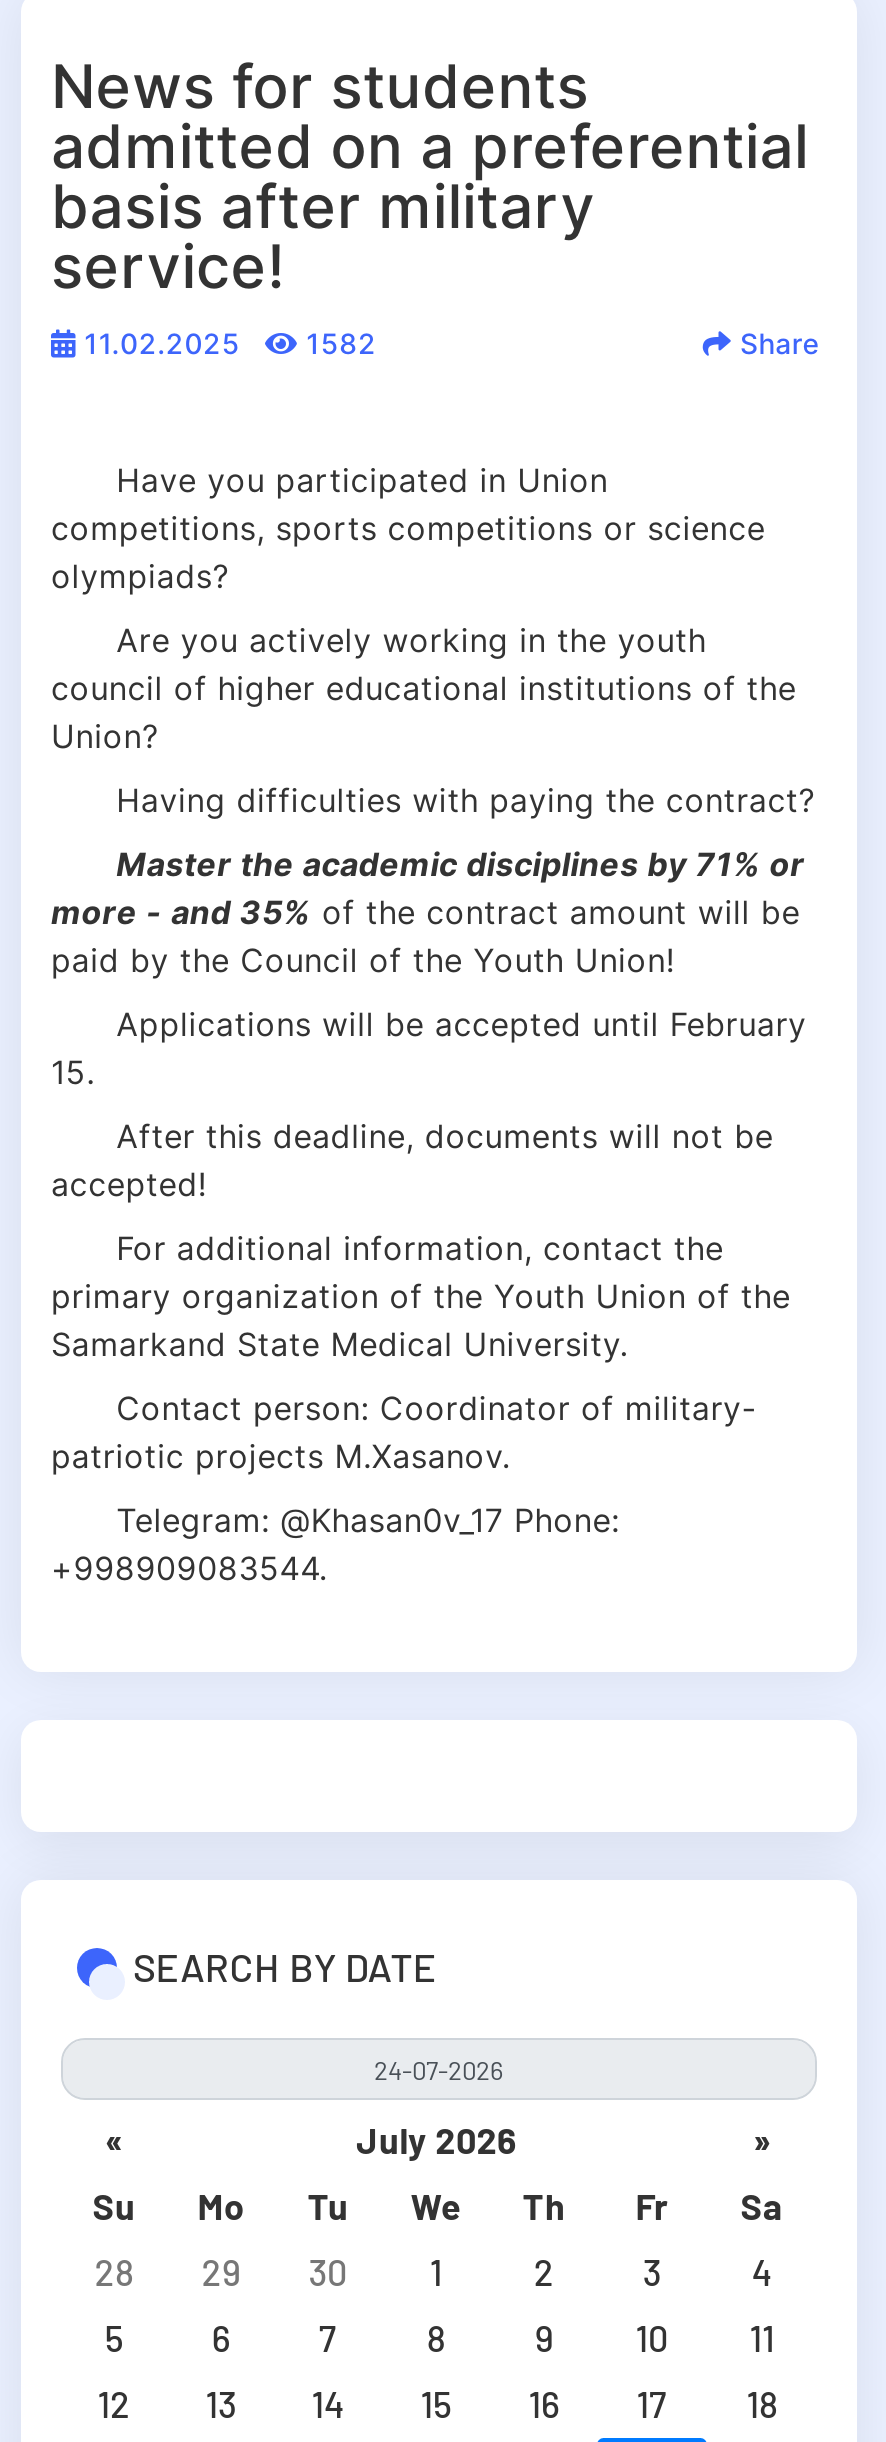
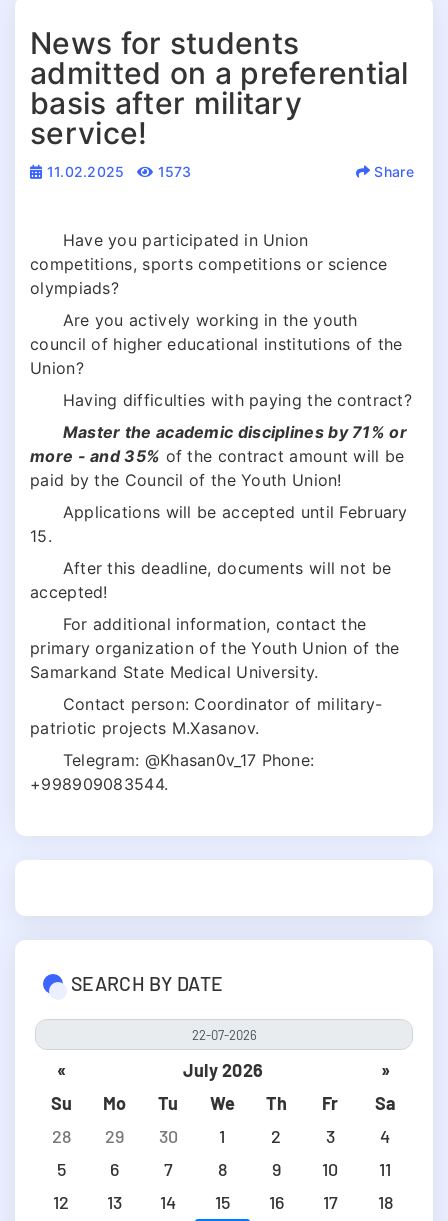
- 11.02.2025 1582
+ 11.02.2025 1573
